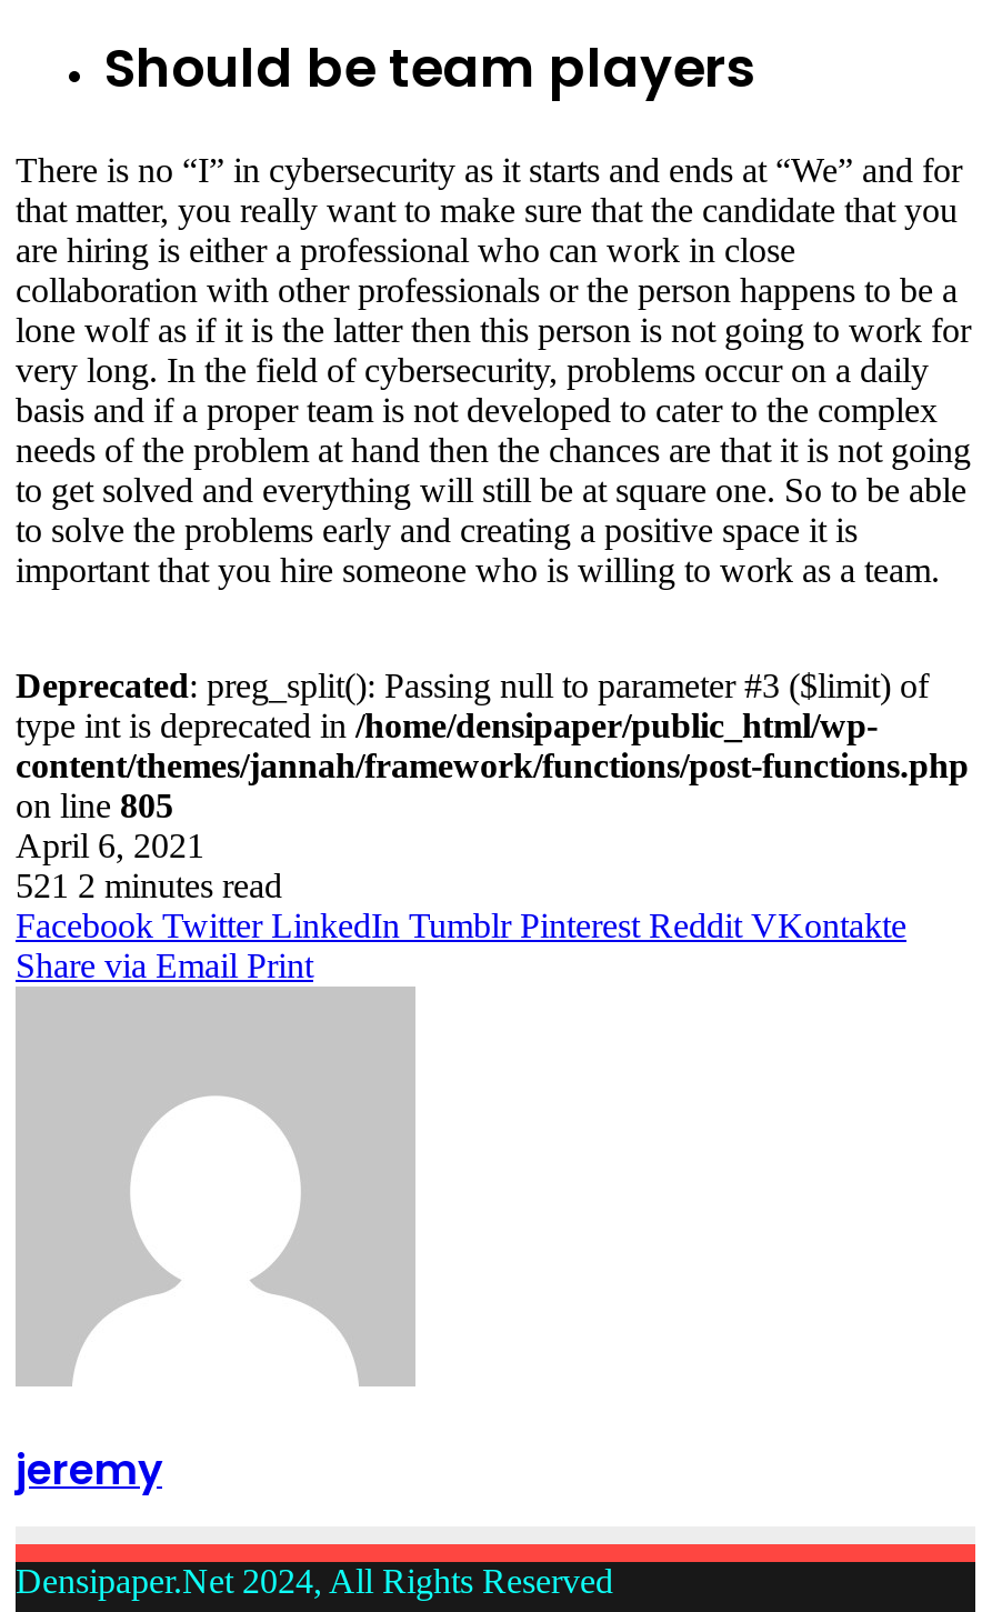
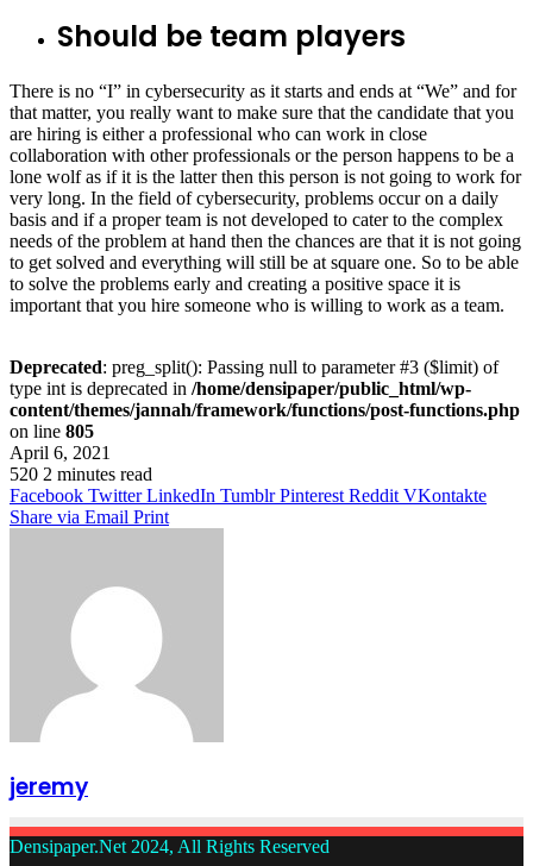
- 521 2 minutes read
+ 520 2 minutes read
